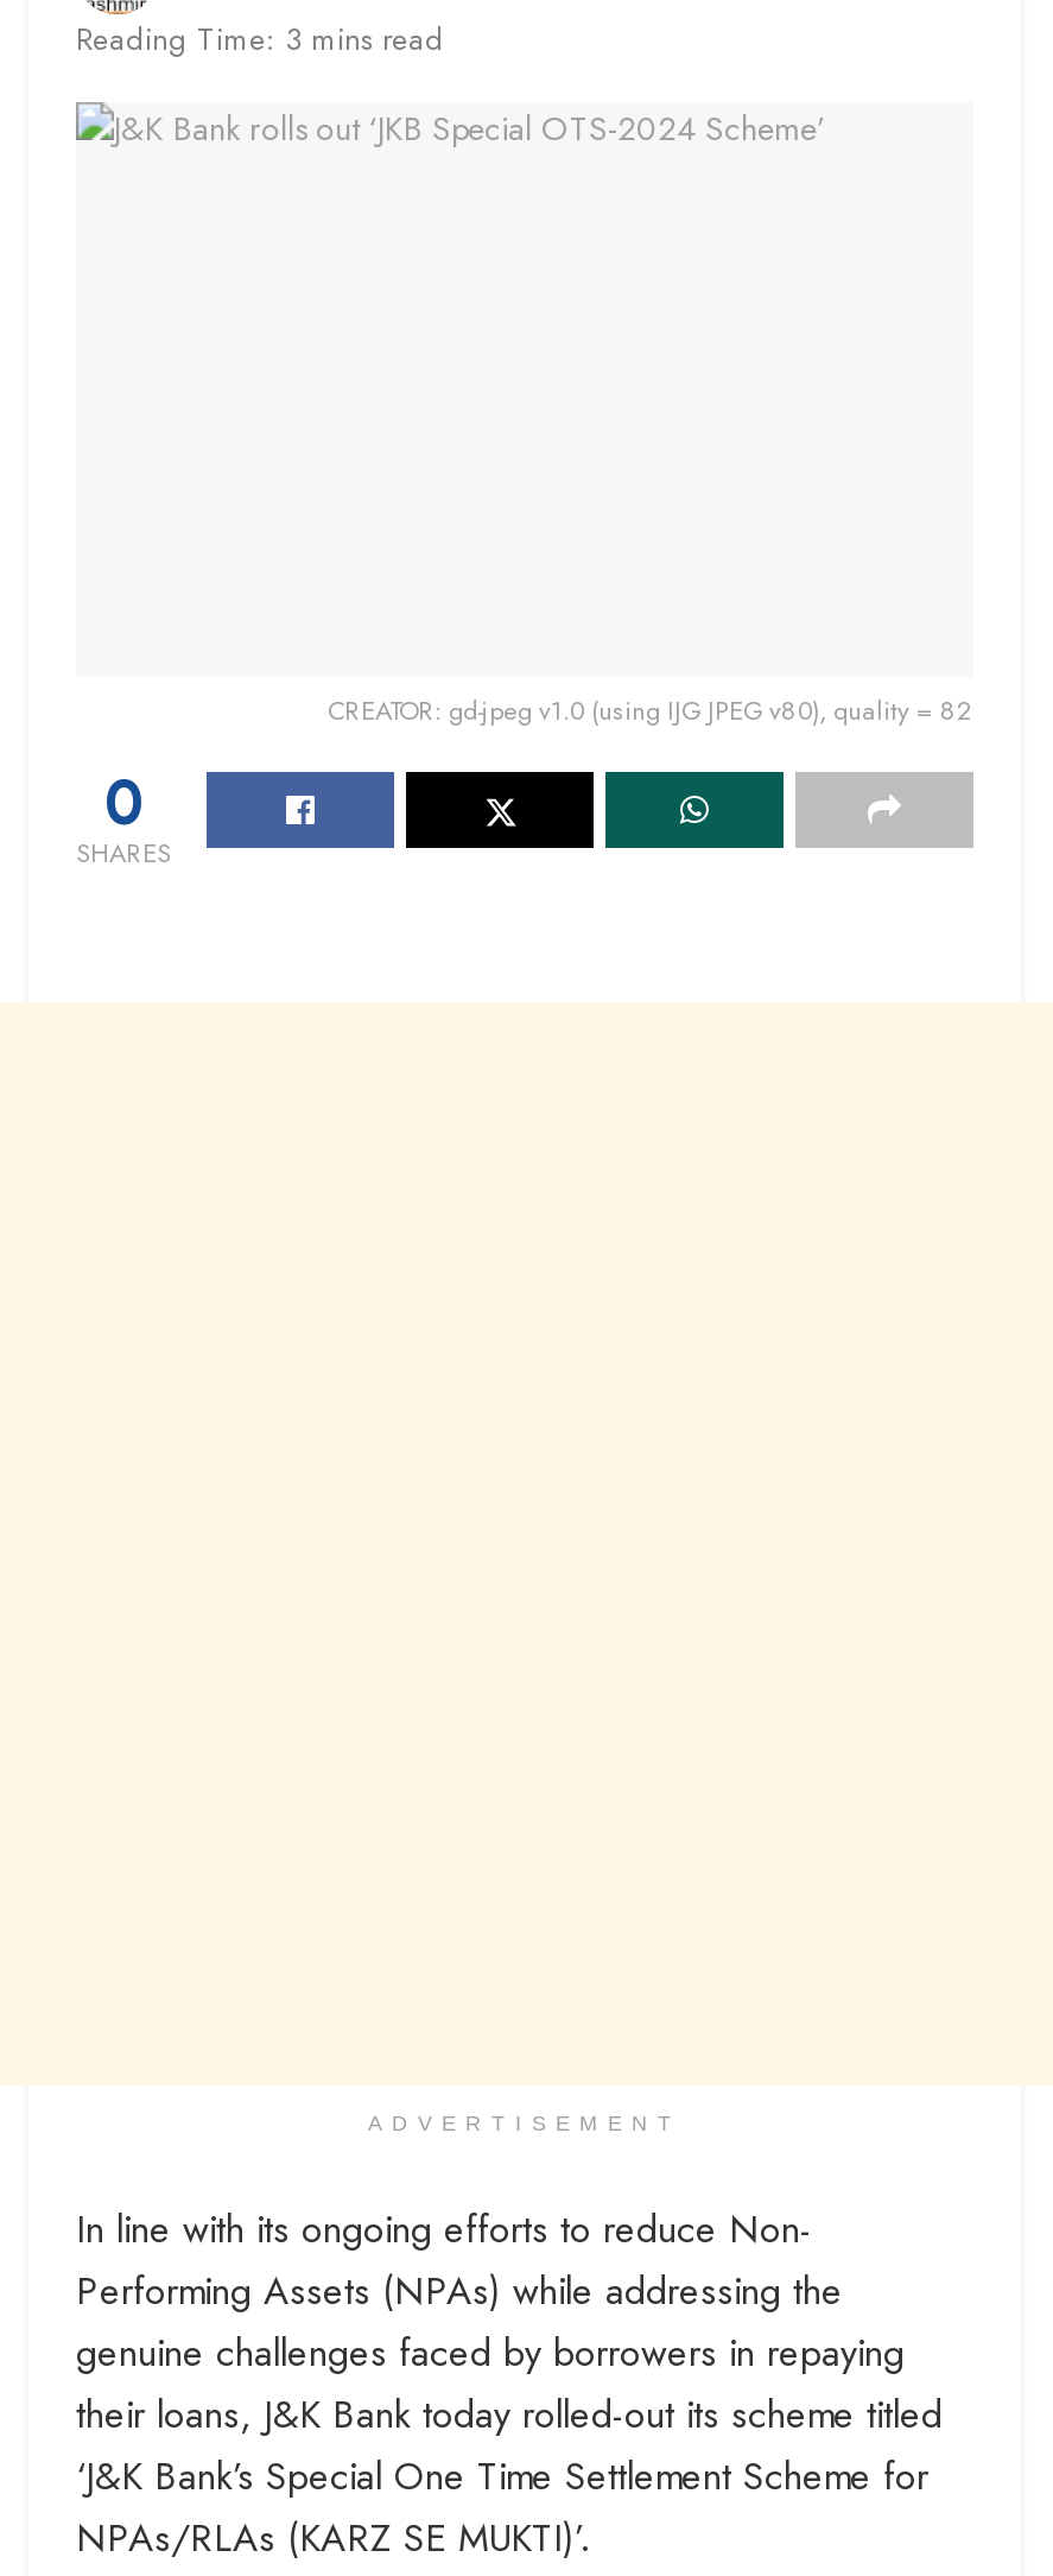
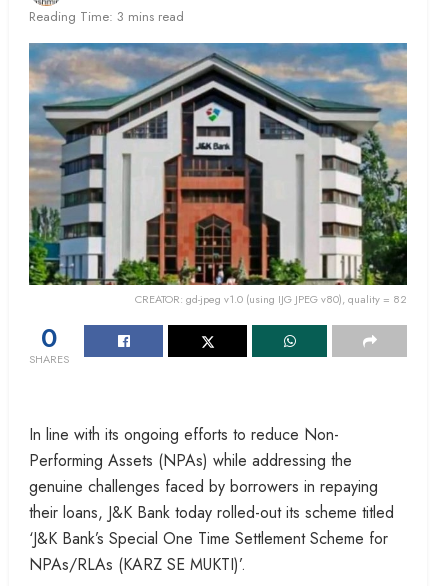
+ [image]

- ADVERTISEMENT
